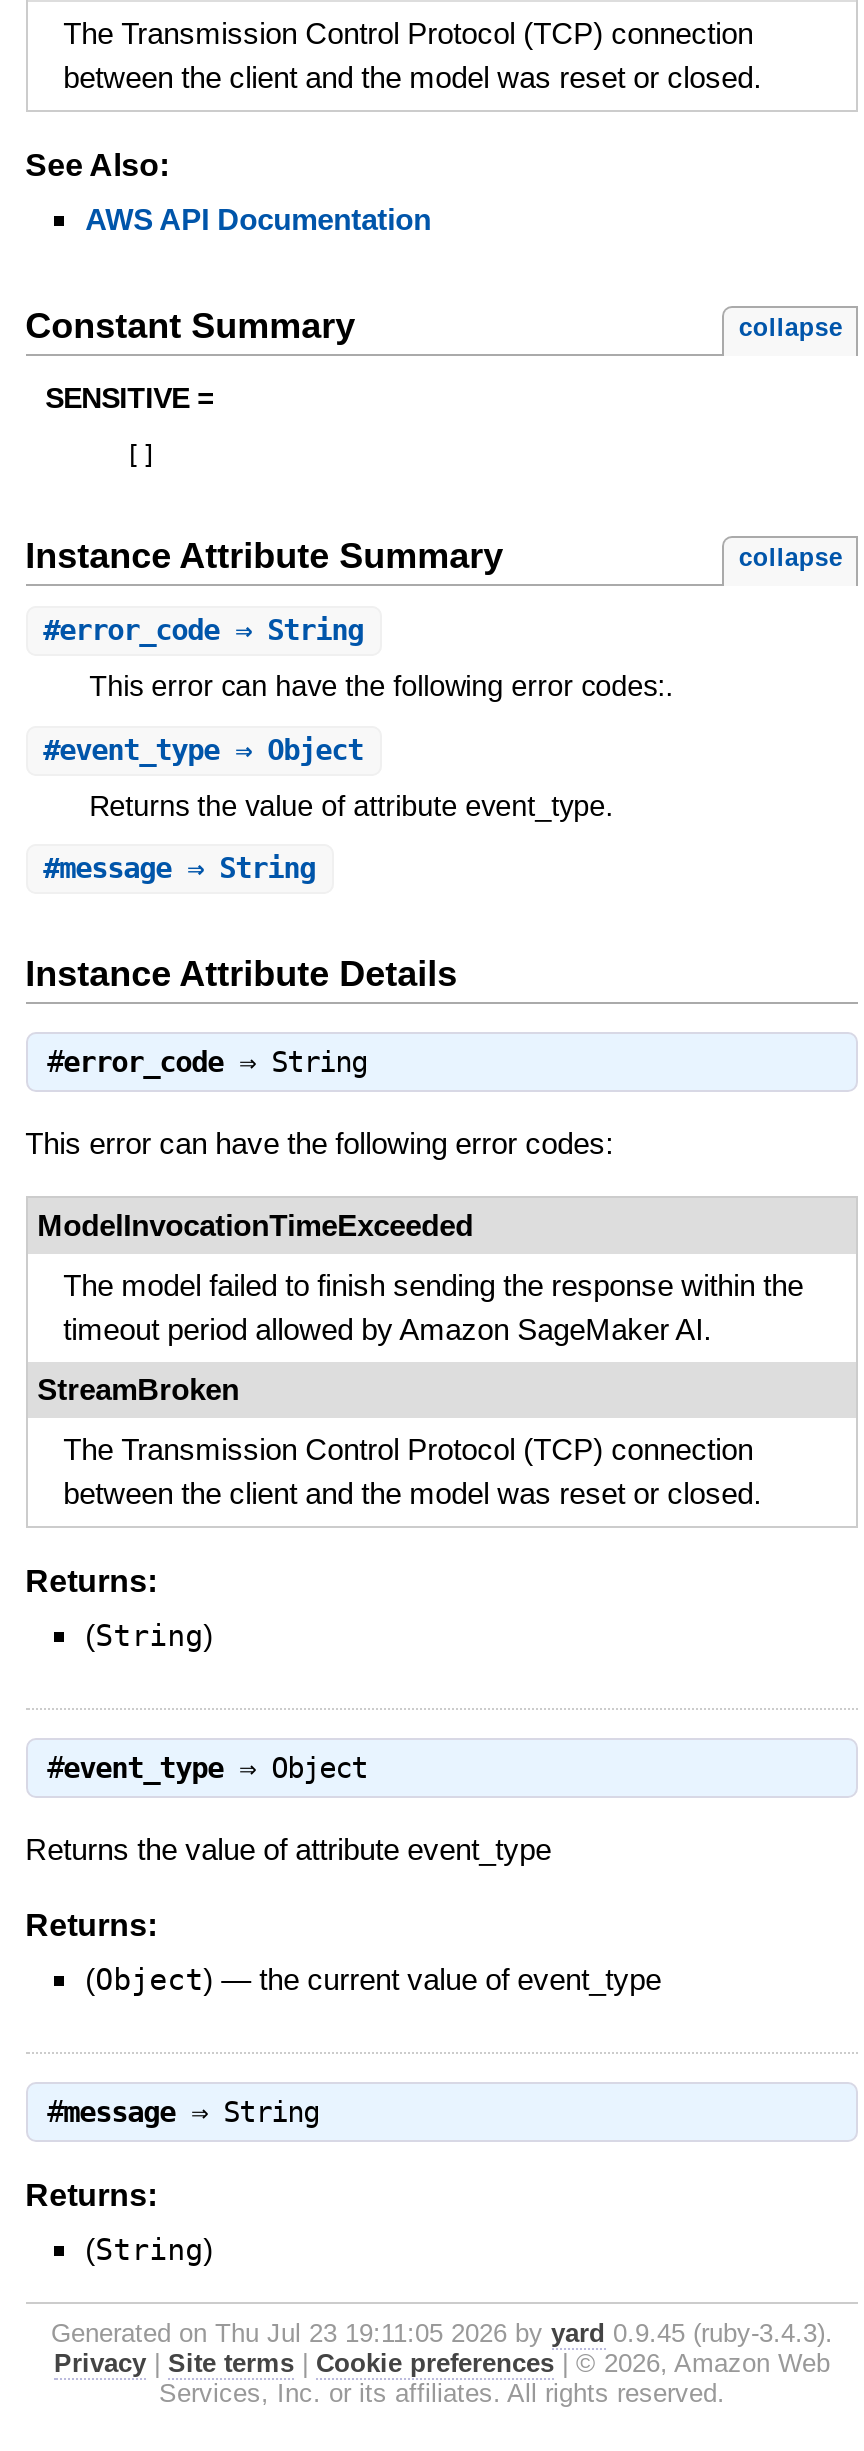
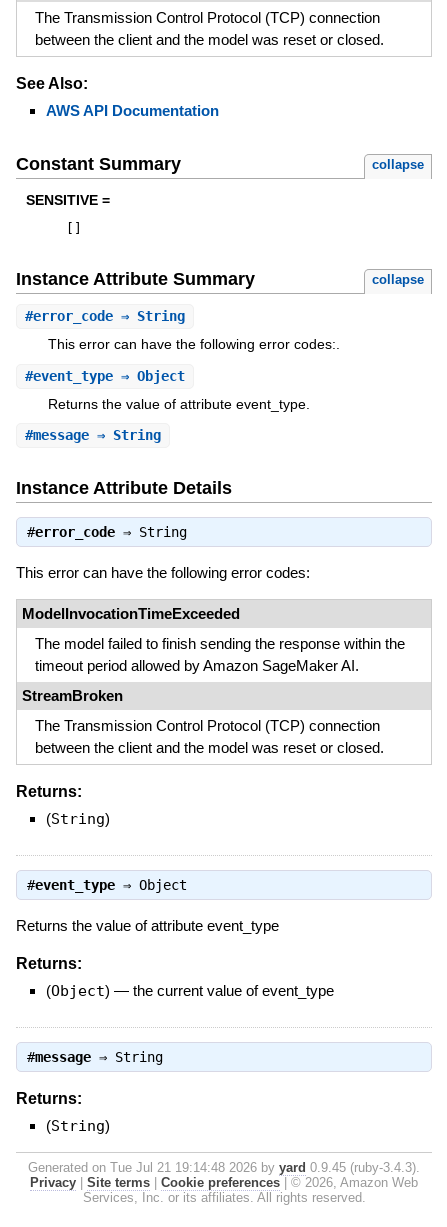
- Generated on Thu Jul 23 19:11:05 2026 by yard 0.9.45 (ruby-3.4.3).
+ Generated on Tue Jul 21 19:14:48 2026 by yard 0.9.45 (ruby-3.4.3).
